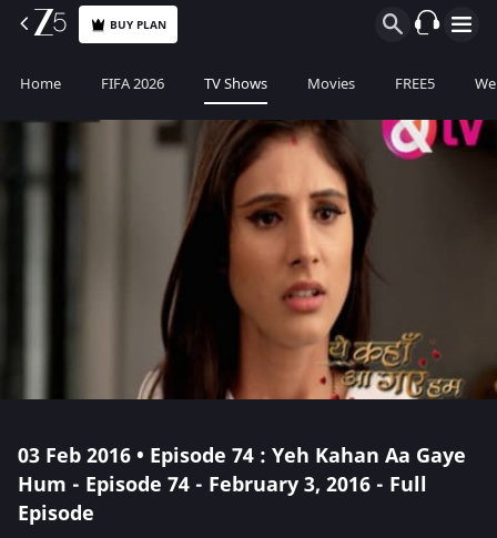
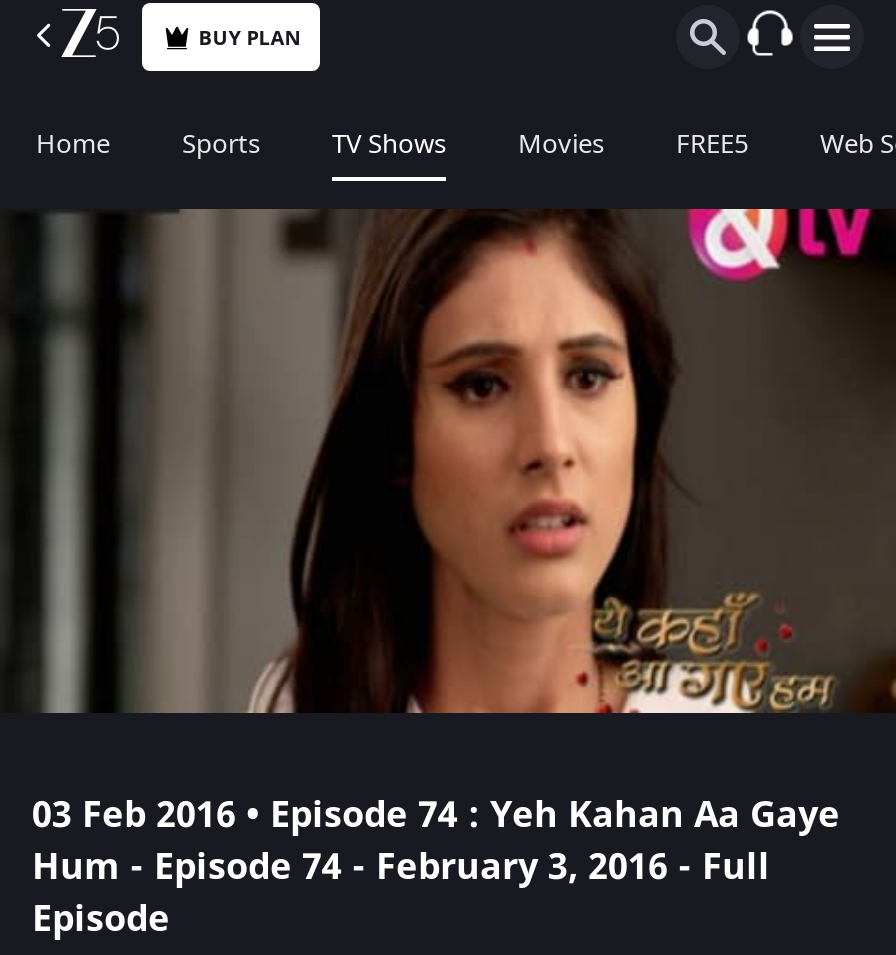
- FIFA 2026
+ Sports
